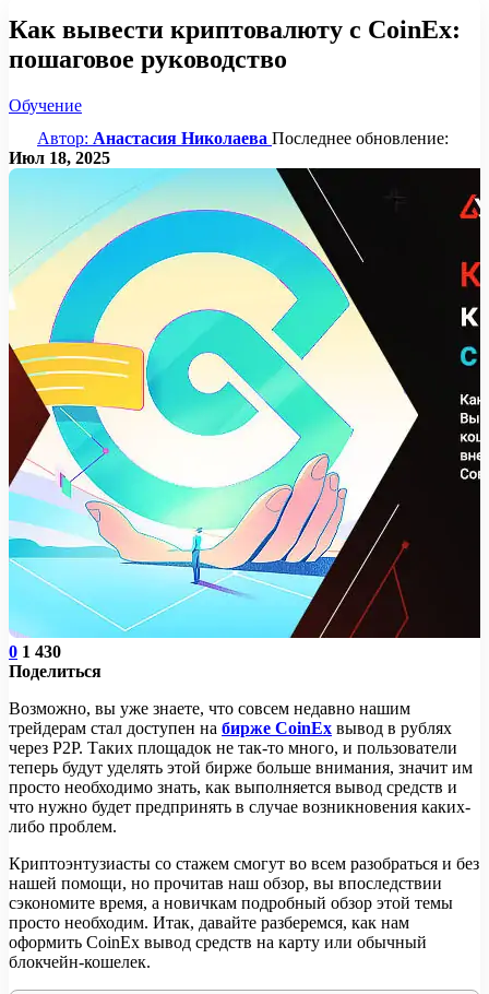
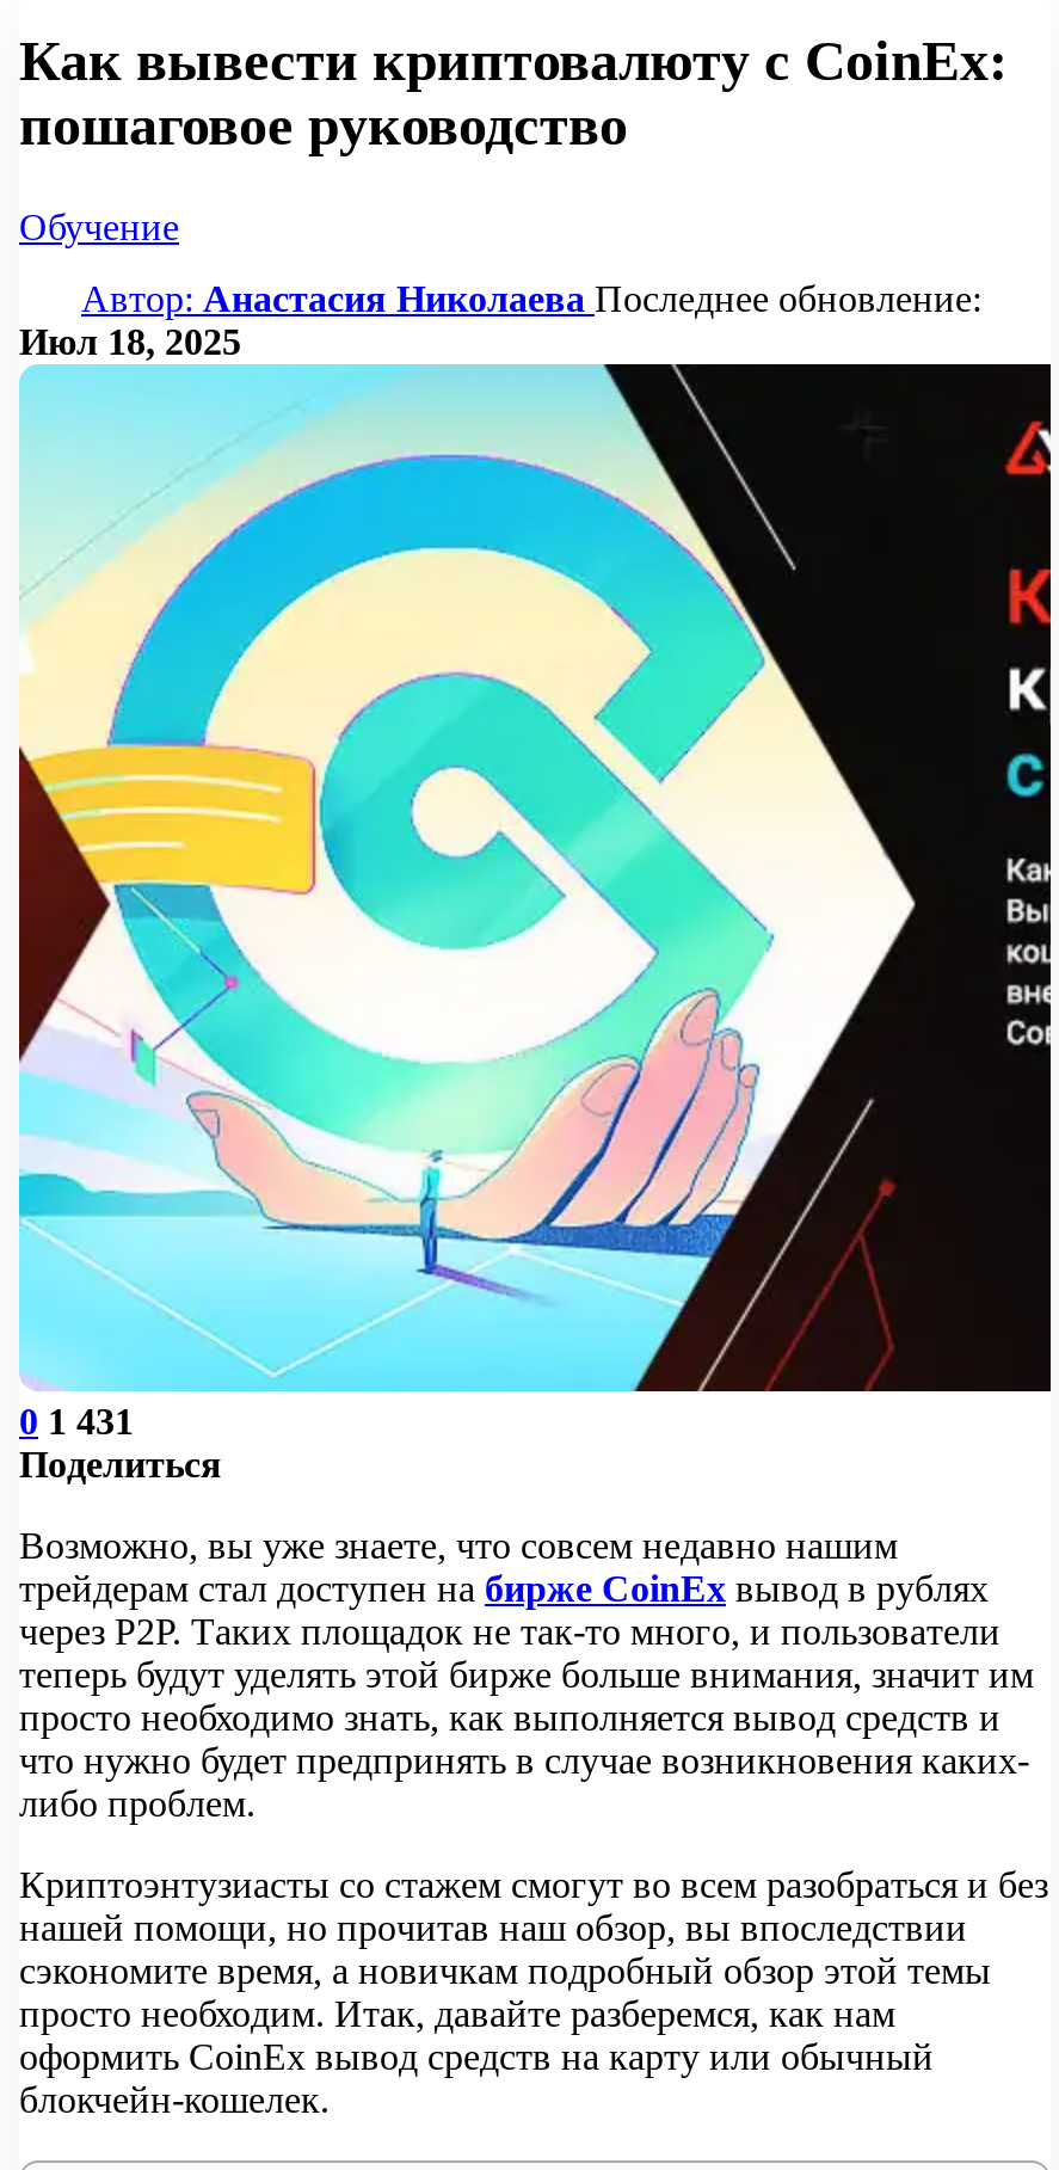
- 0 1 430
+ 0 1 431
